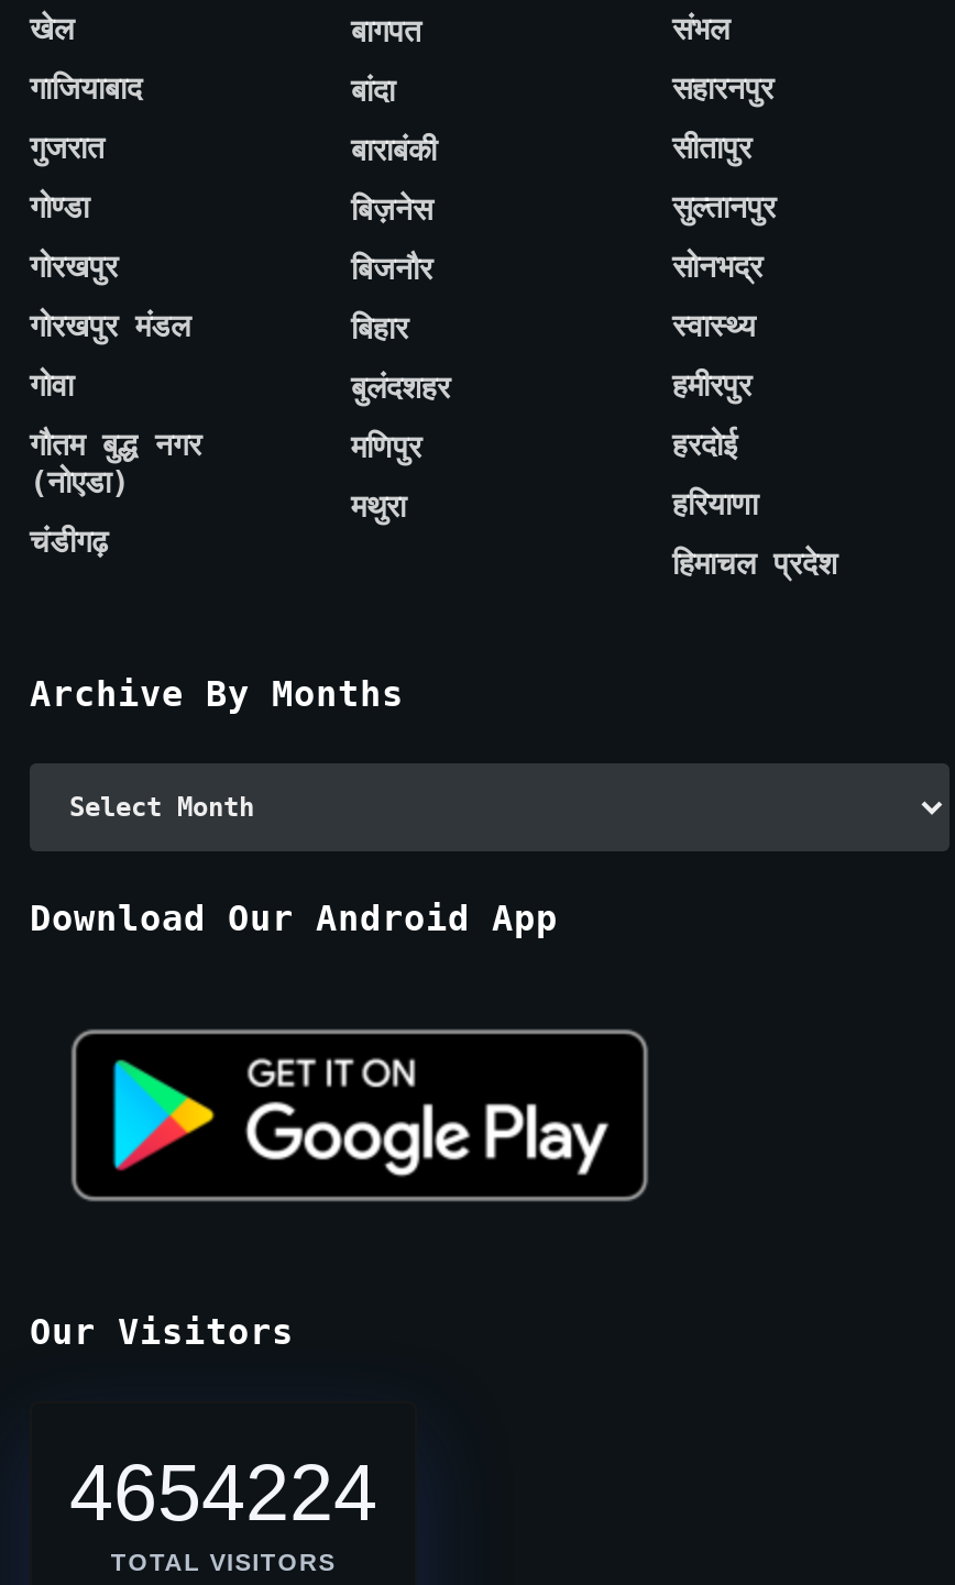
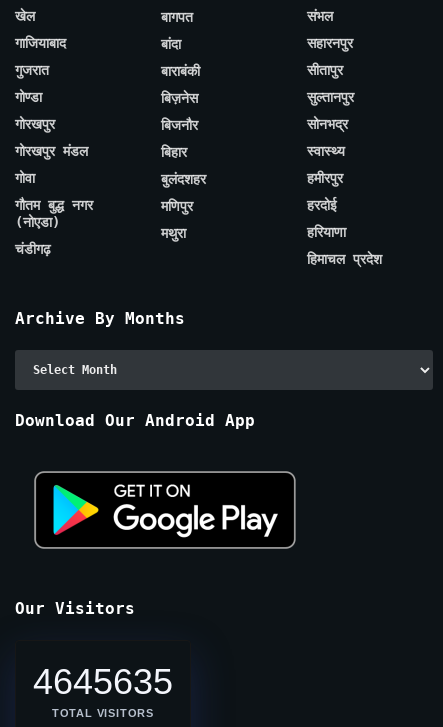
- 4654224
+ 4645635
